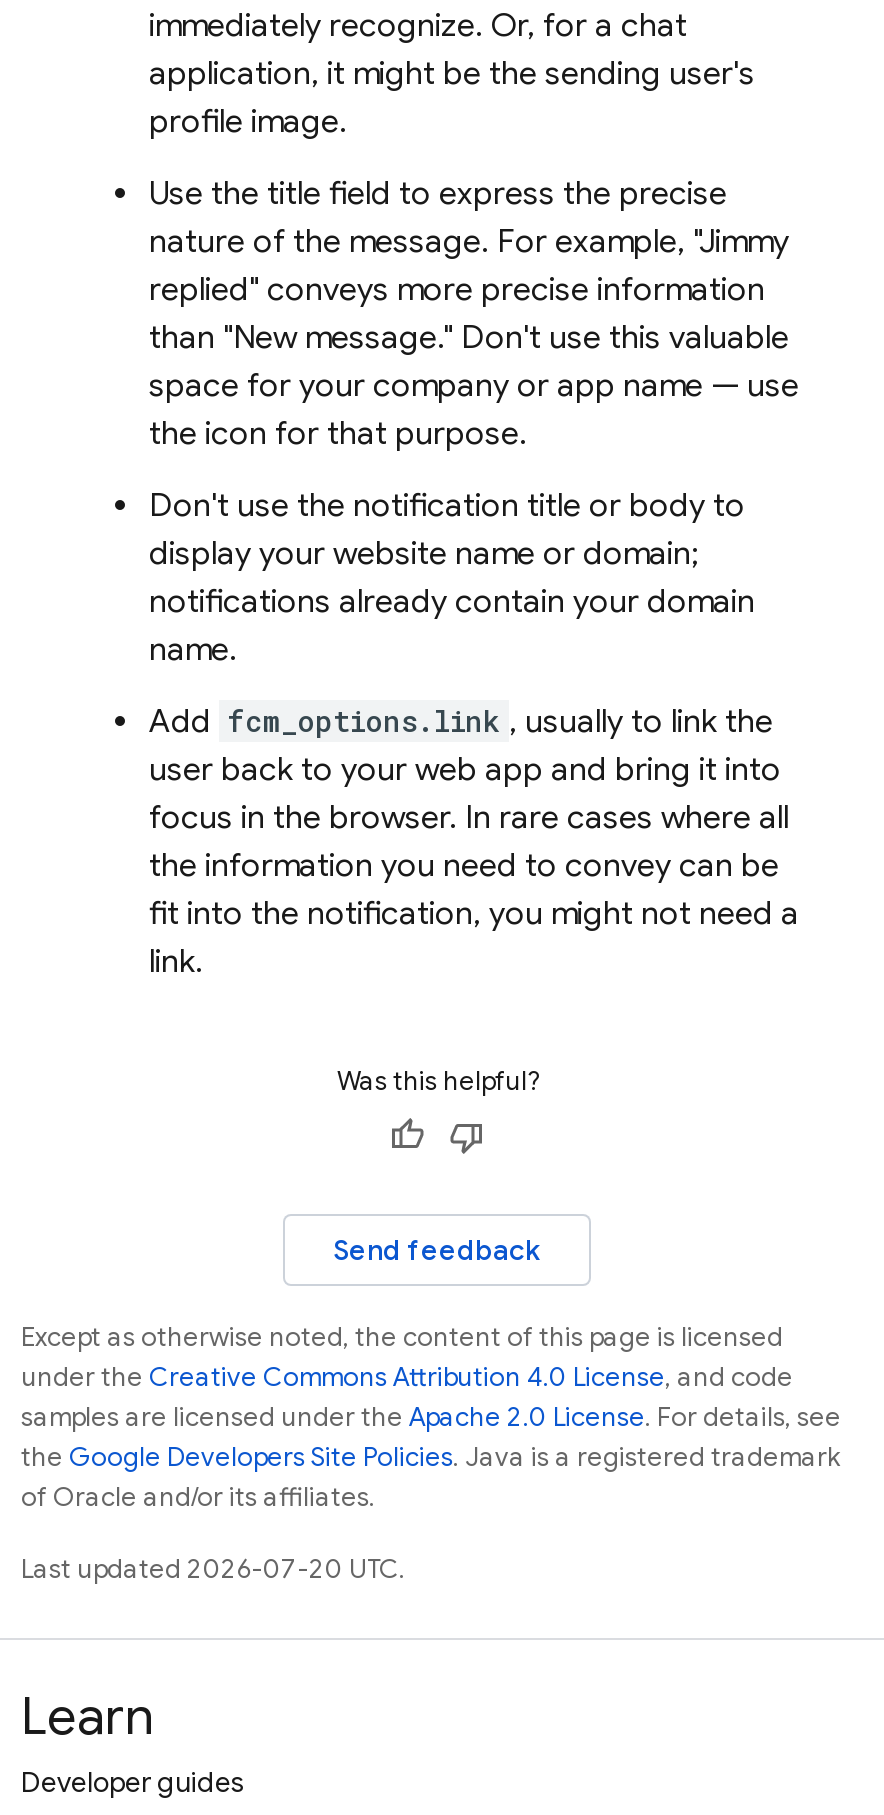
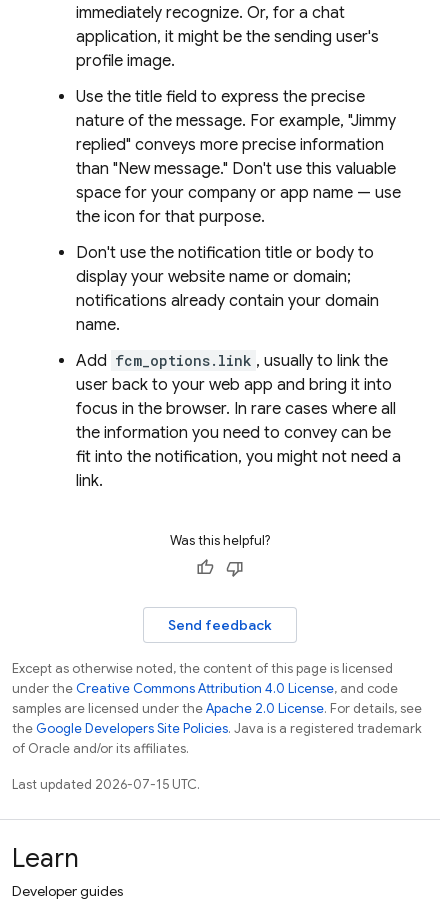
- Last updated 2026-07-20 UTC.
+ Last updated 2026-07-15 UTC.
